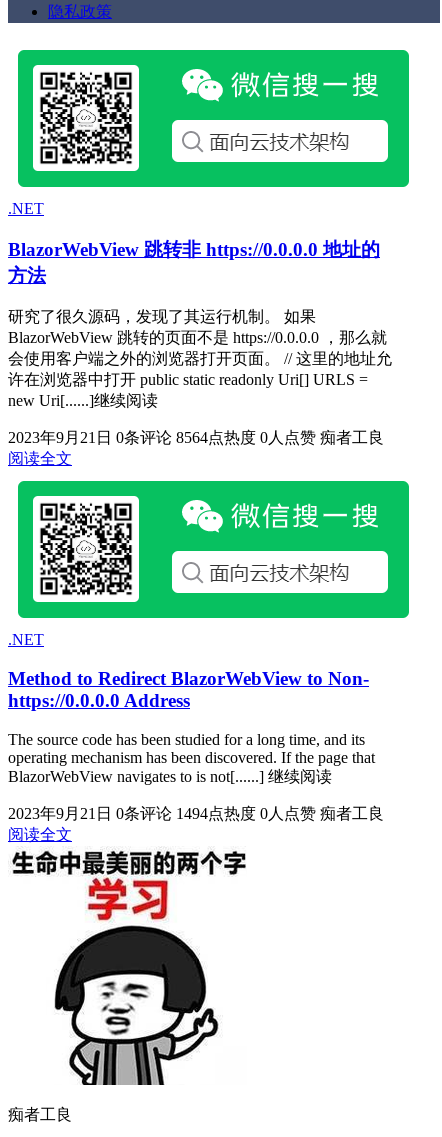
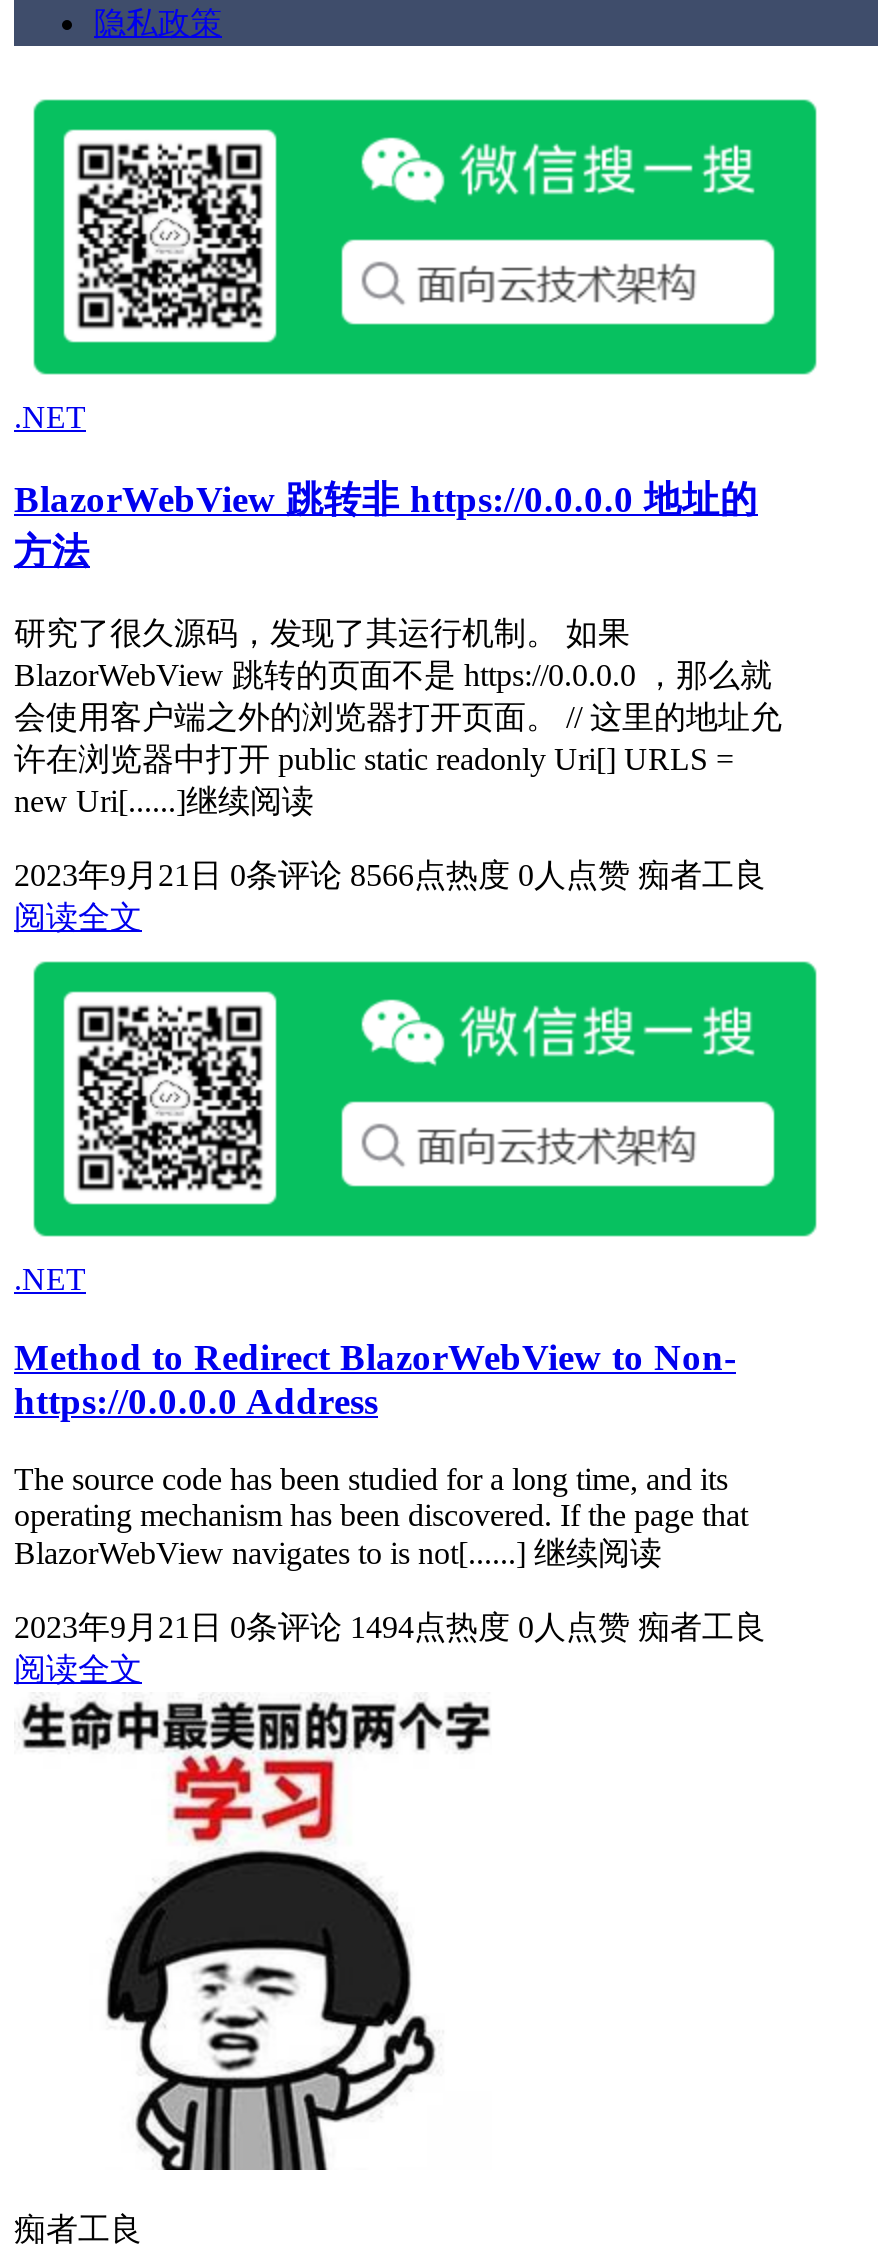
- 2023年9月21日 0条评论 8564点热度 0人点赞 痴者工良
+ 2023年9月21日 0条评论 8566点热度 0人点赞 痴者工良
